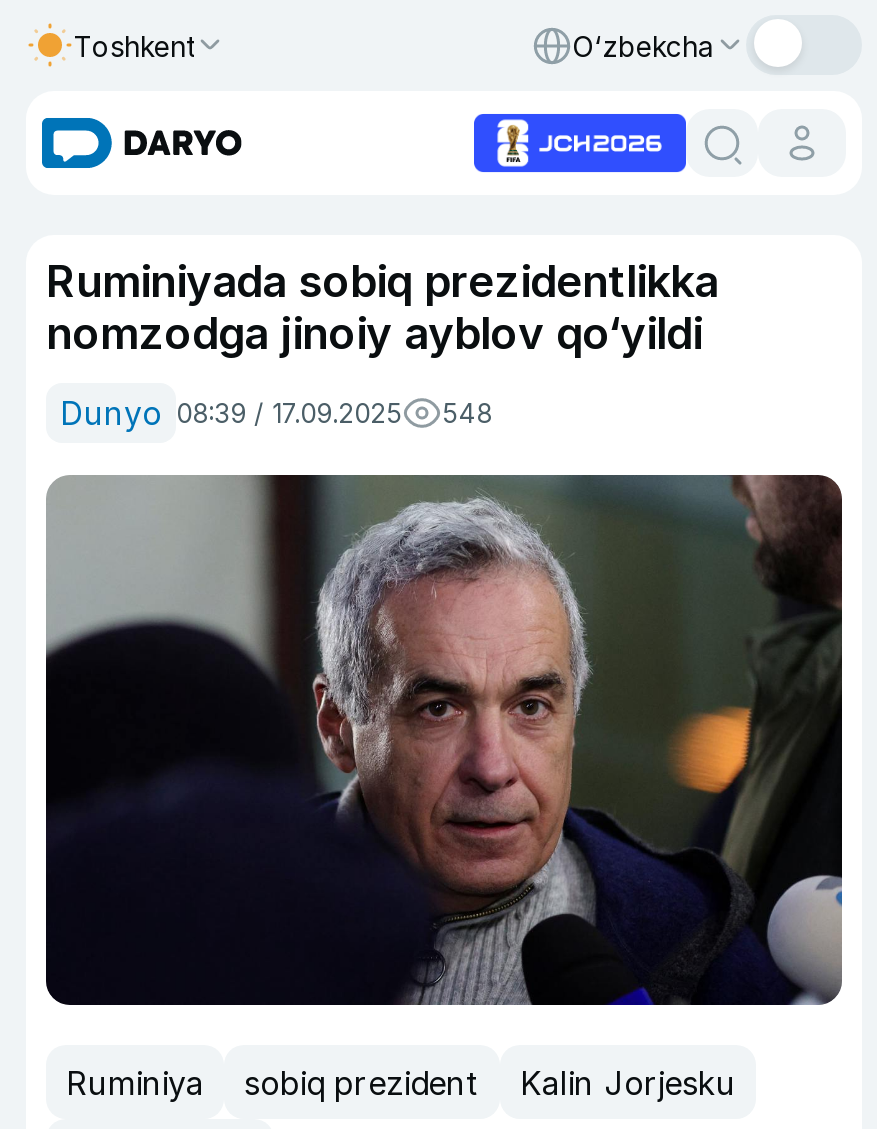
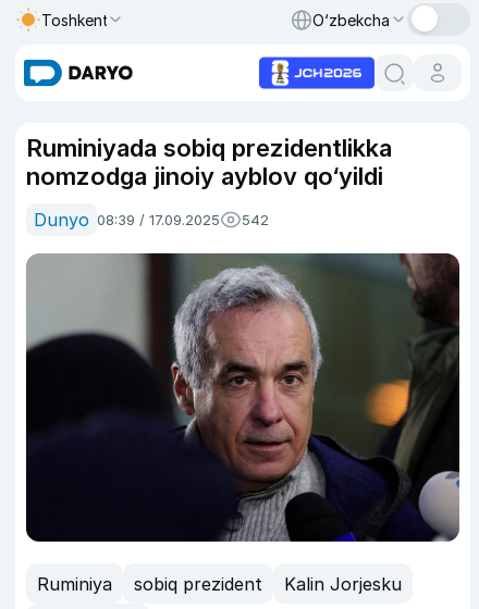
- Dunyo 08:39 / 17.09.2025 548
+ Dunyo 08:39 / 17.09.2025 542
